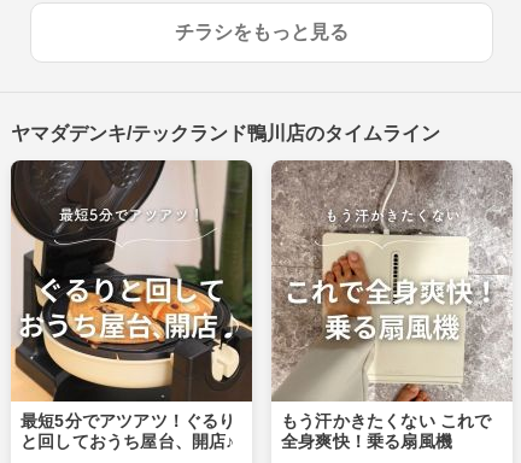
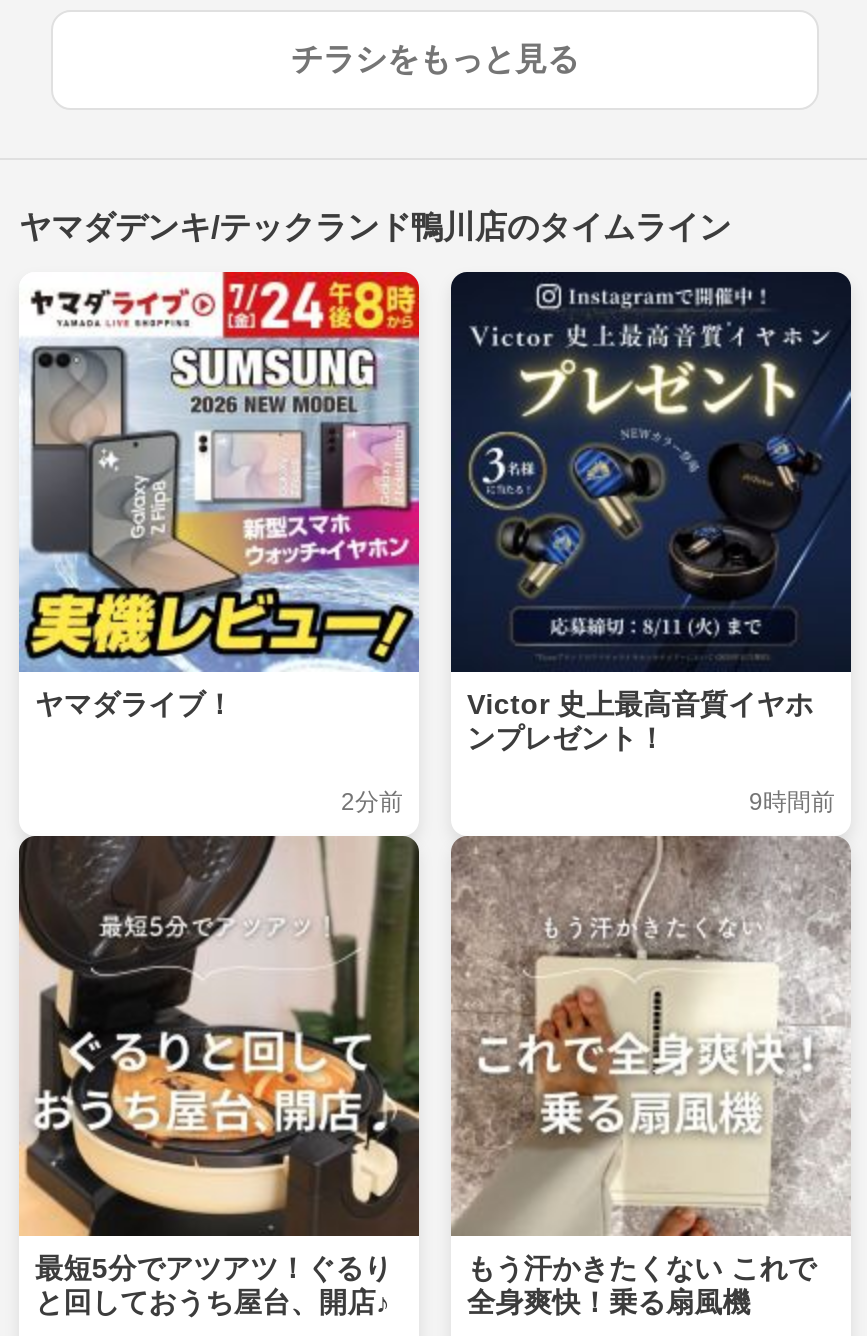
+ [image]
+ ヤマダライブ！
+ 2分前

+ [image]
+ Victor 史上最高音質イヤホ
+ ンプレゼント！
+ 9時間前
